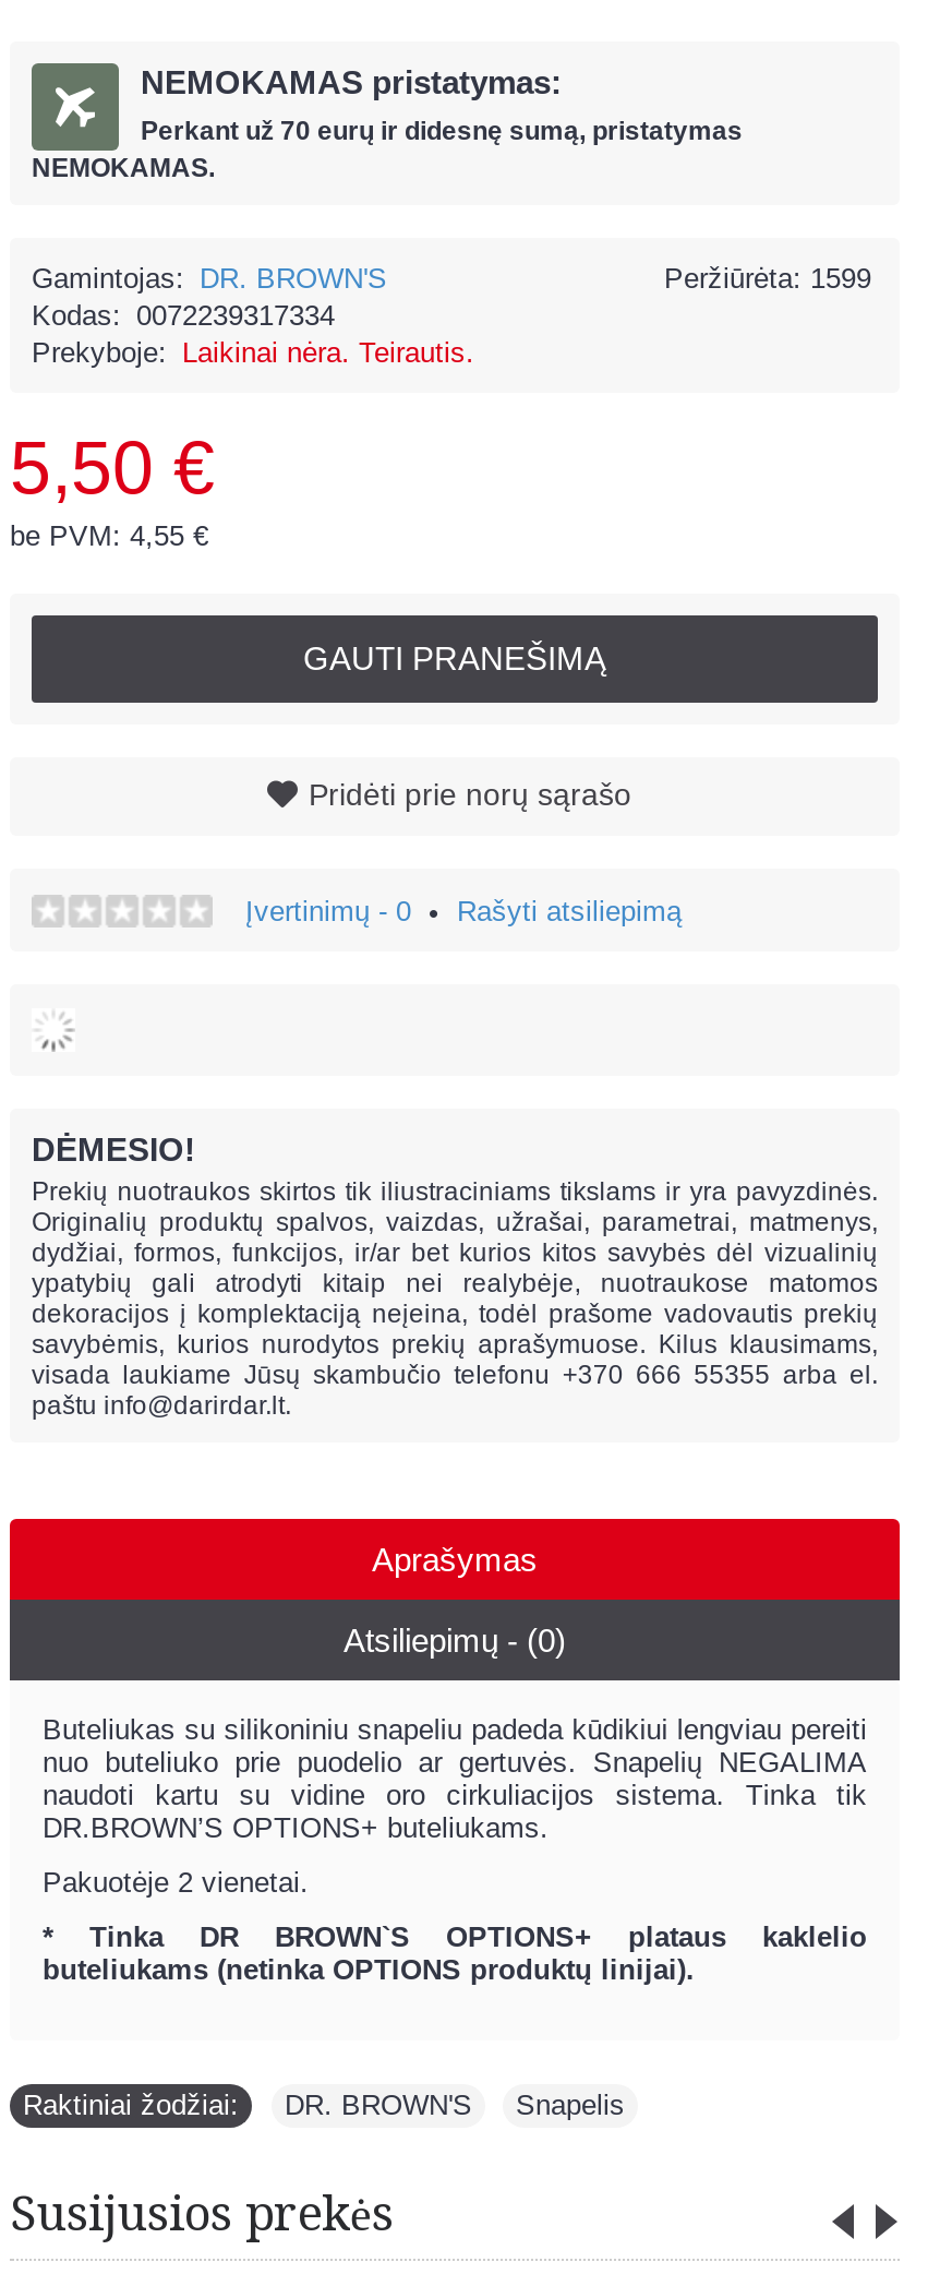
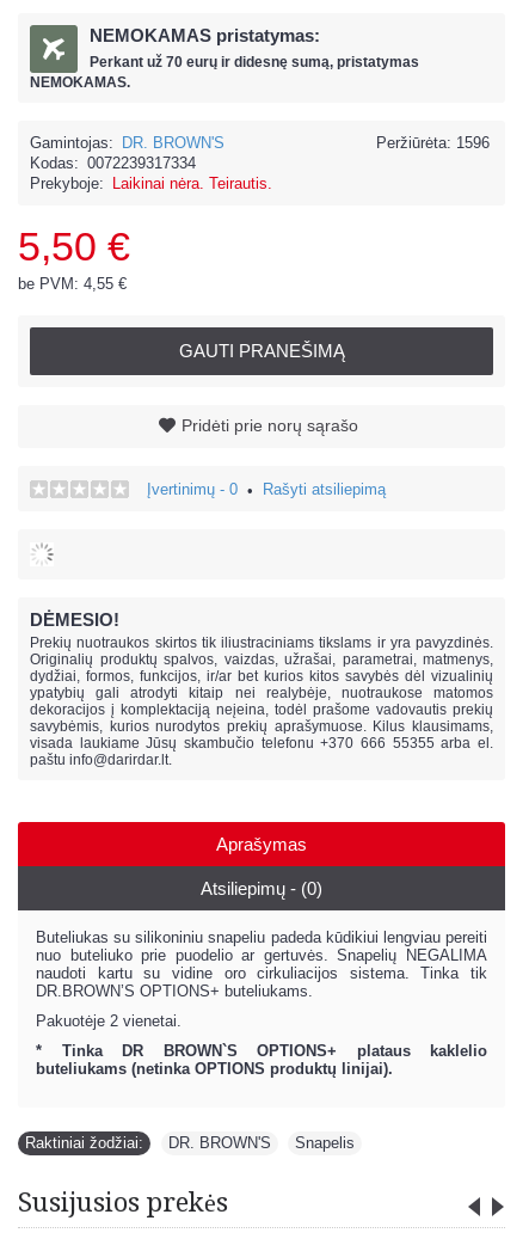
- Peržiūrėta: 1599
+ Peržiūrėta: 1596
